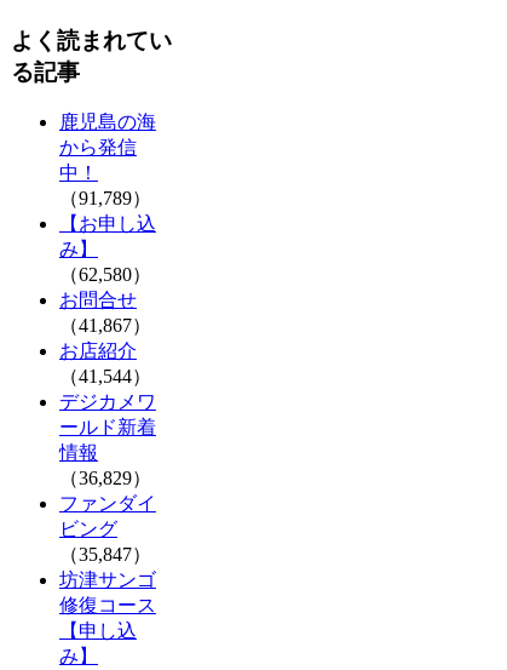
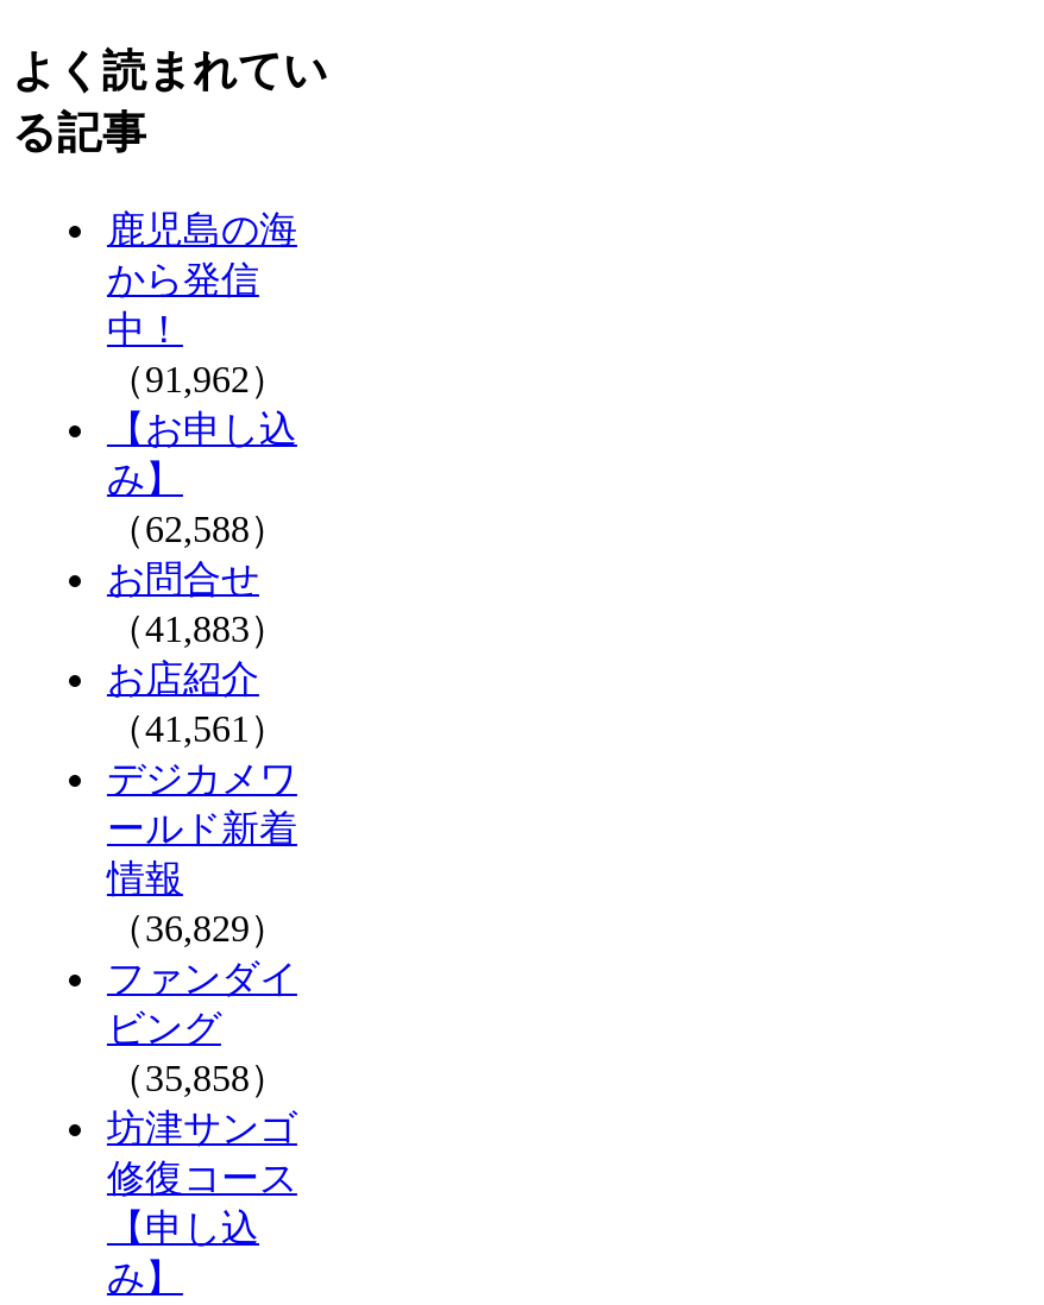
- （91,789）
+ （91,962）

- （62,580）
+ （62,588）

- （41,867）
+ （41,883）

- （41,544）
+ （41,561）

- （35,847）
+ （35,858）
